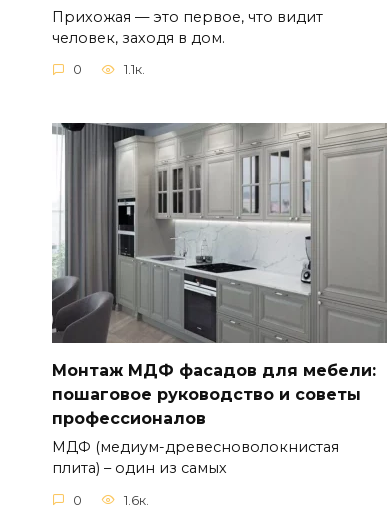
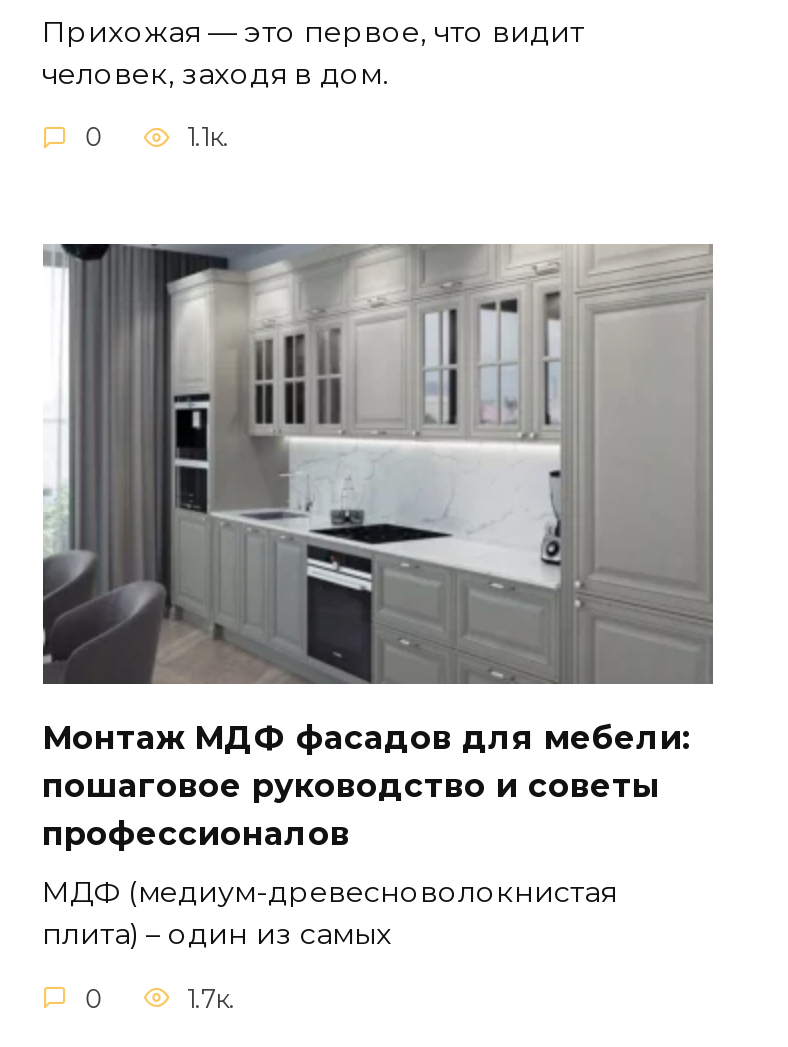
- 1.6к.
+ 1.7к.
